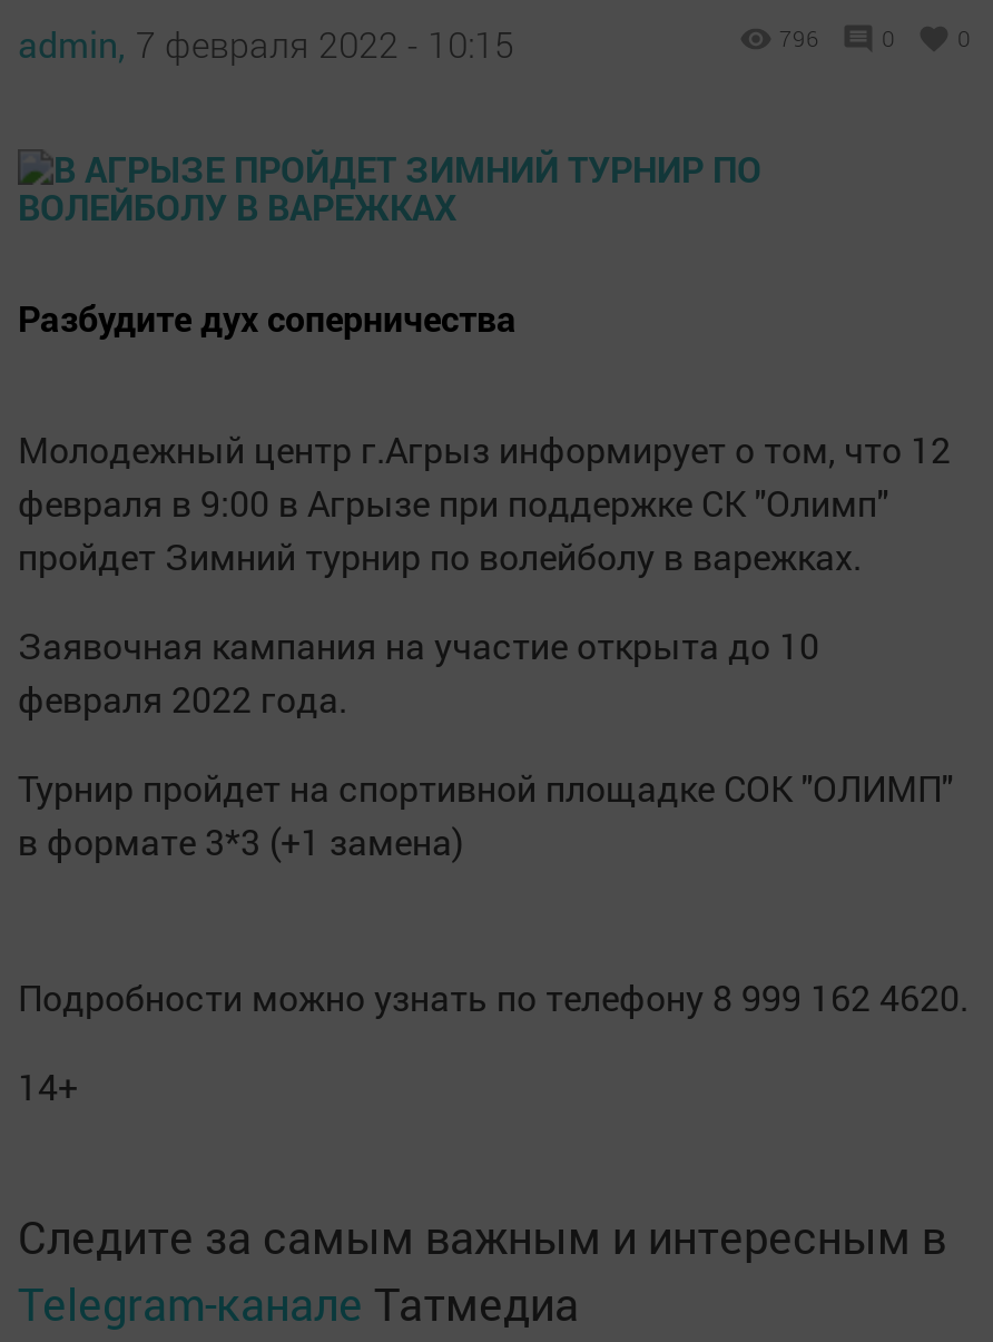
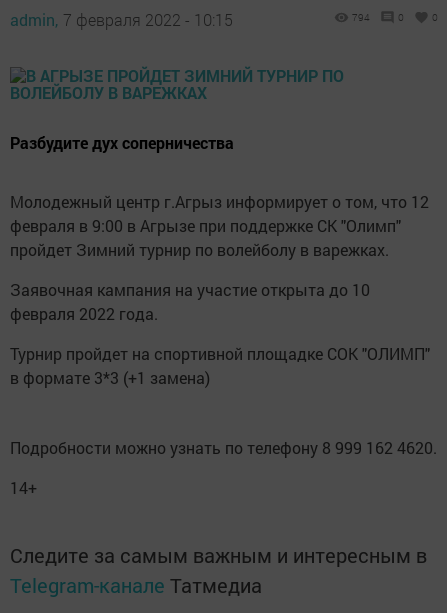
- 796
+ 794
